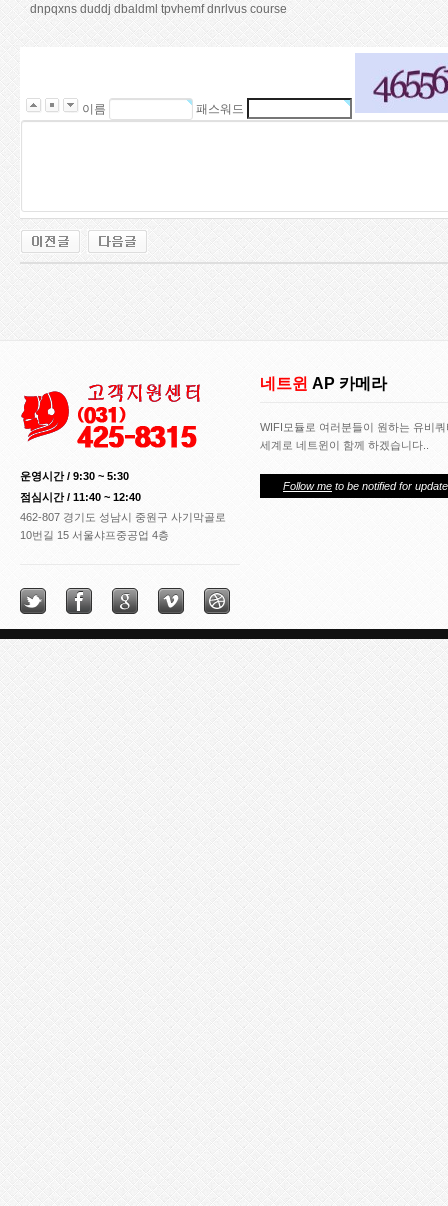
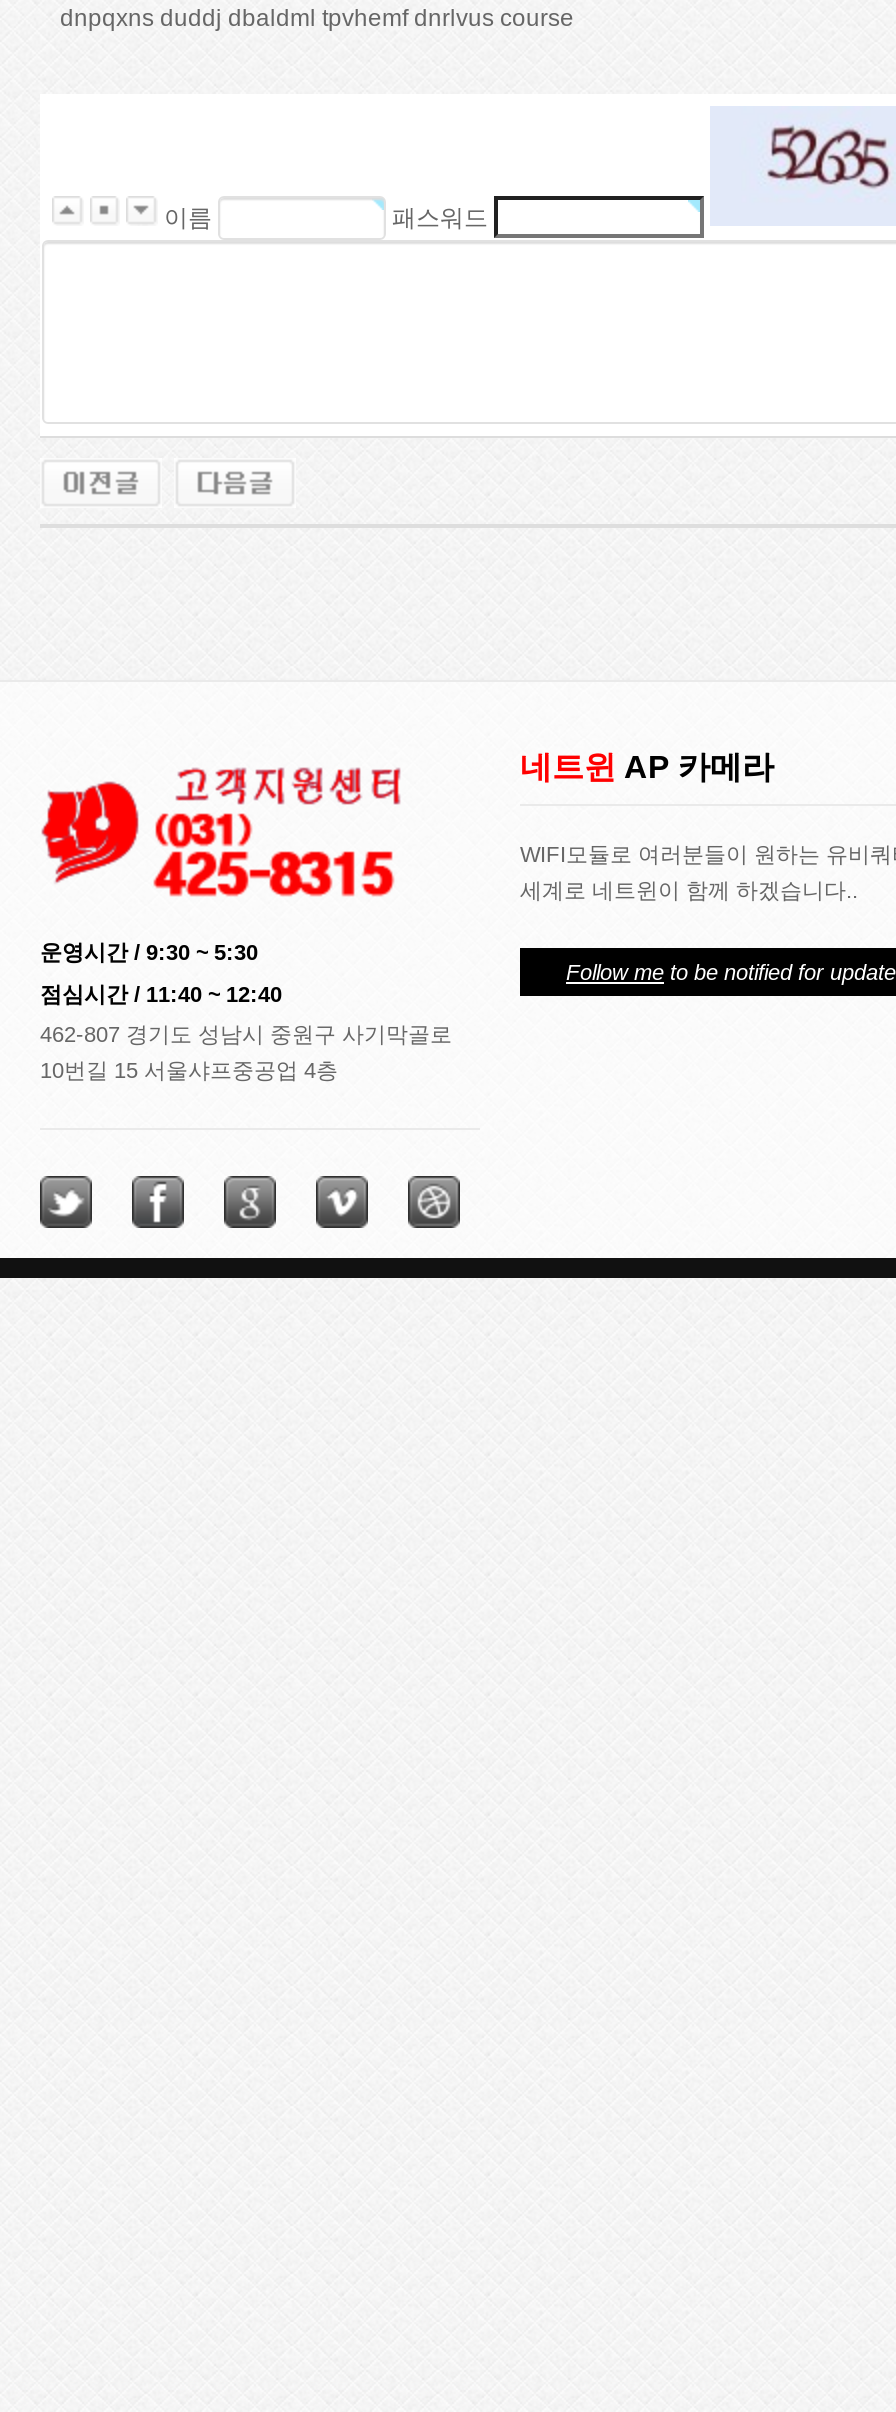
- [image]
+ [image]
